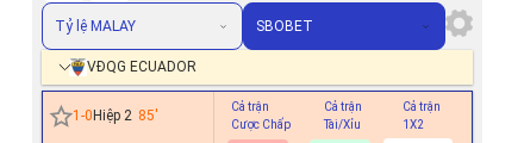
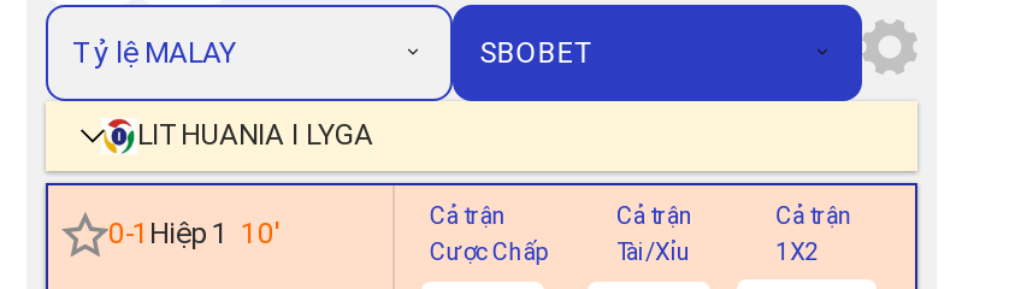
- VĐQG ECUADOR
+ LITHUANIA I LYGA

- 1-0 Hiệp 2 85'
+ 0-1 Hiệp 1 10'
